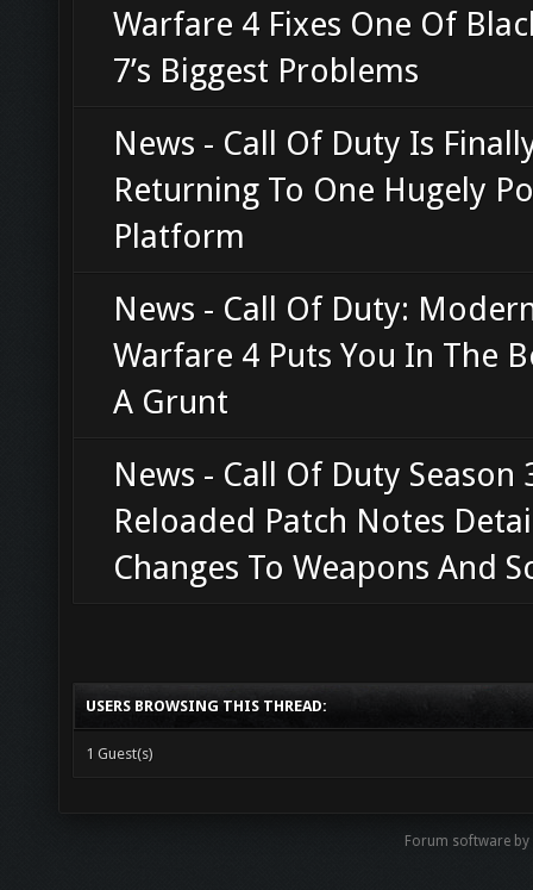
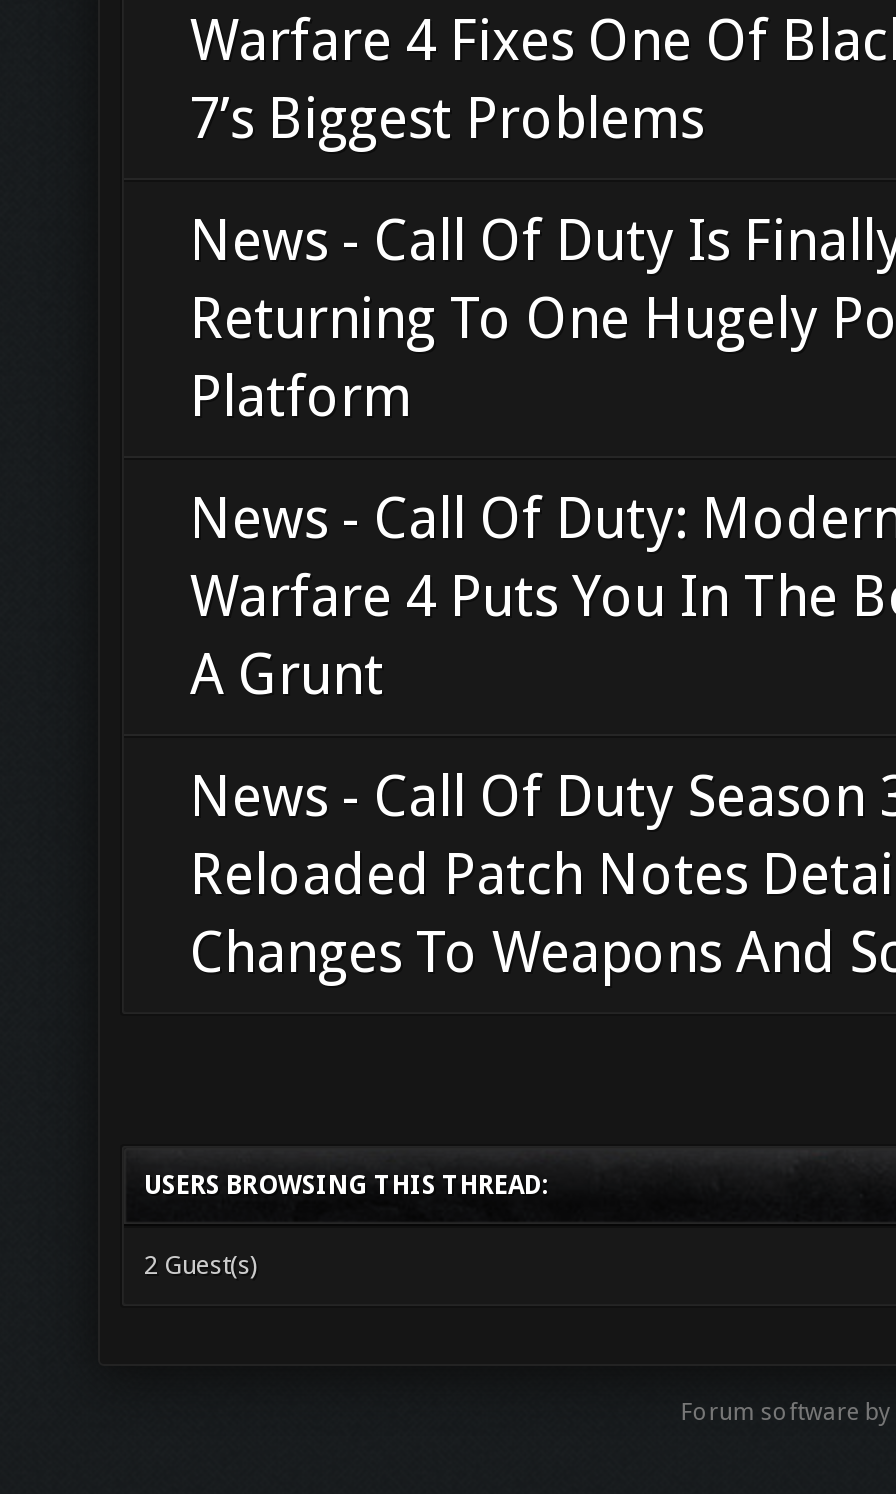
- 1 Guest(s)
+ 2 Guest(s)
